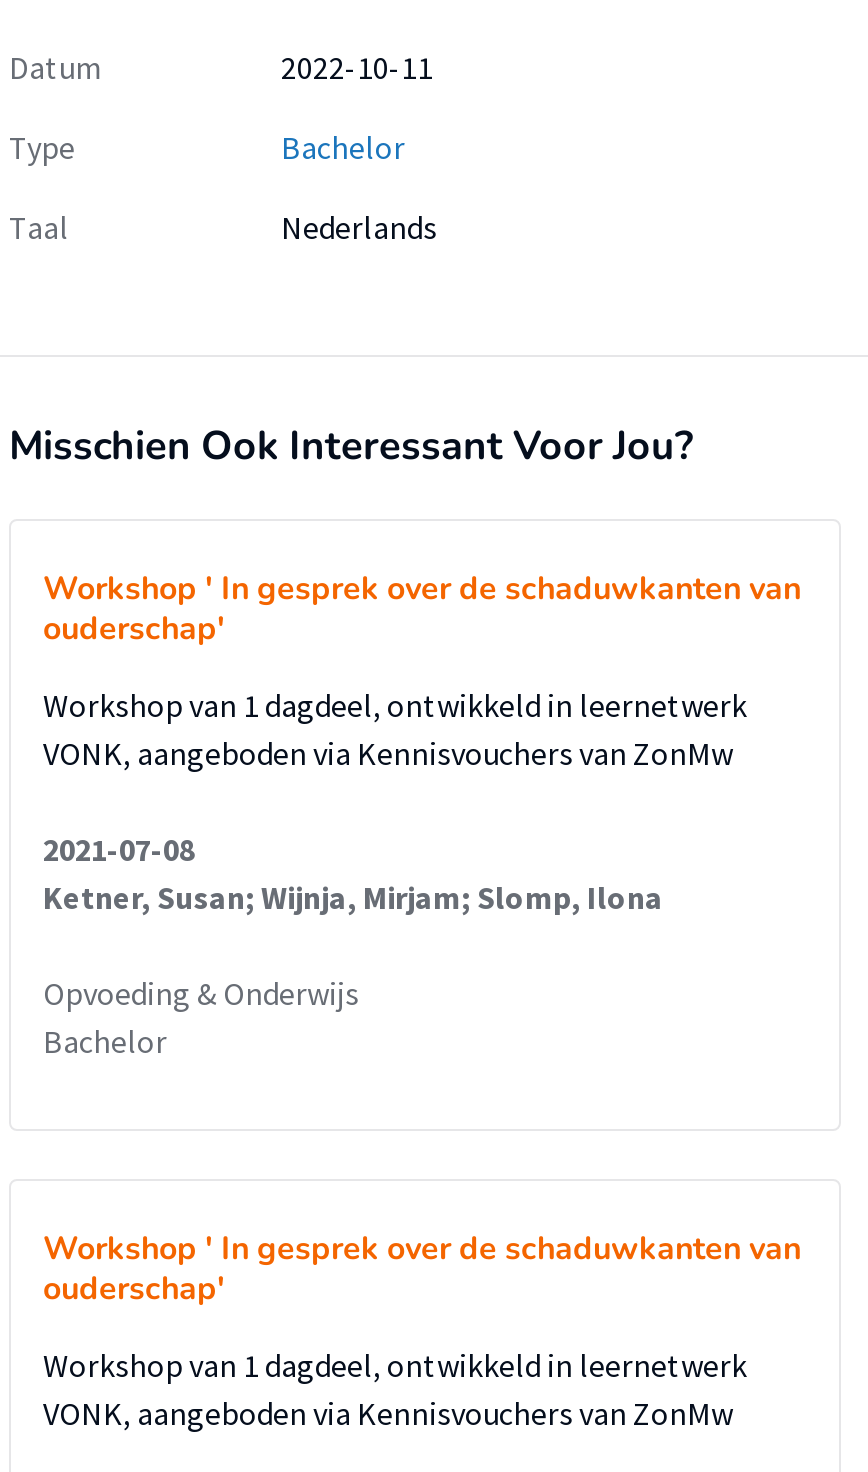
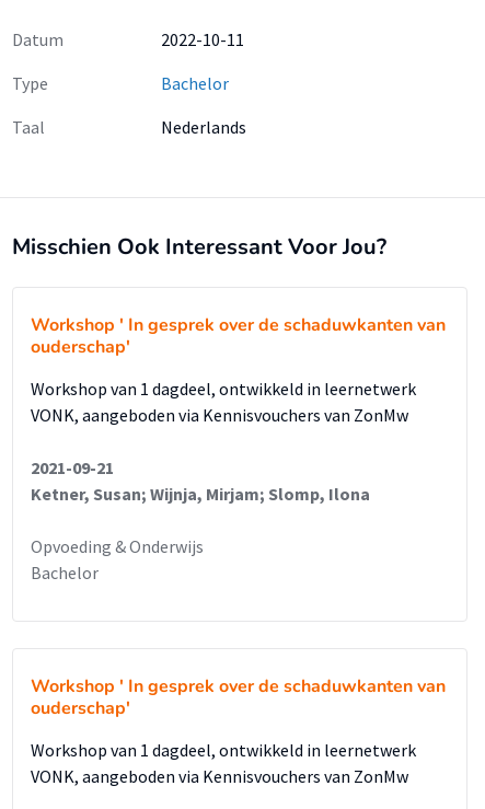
- 2021-07-08
+ 2021-09-21
